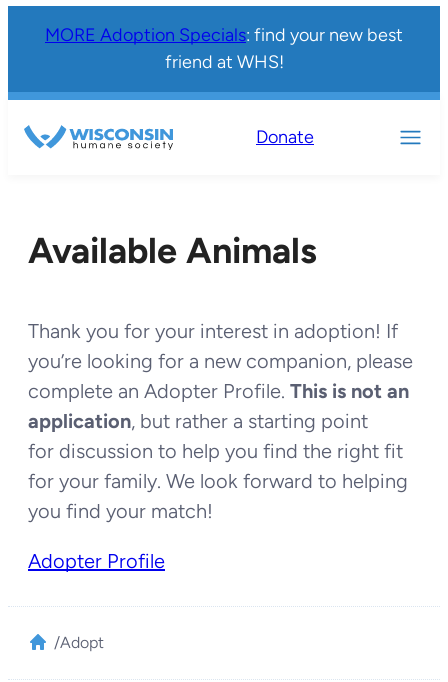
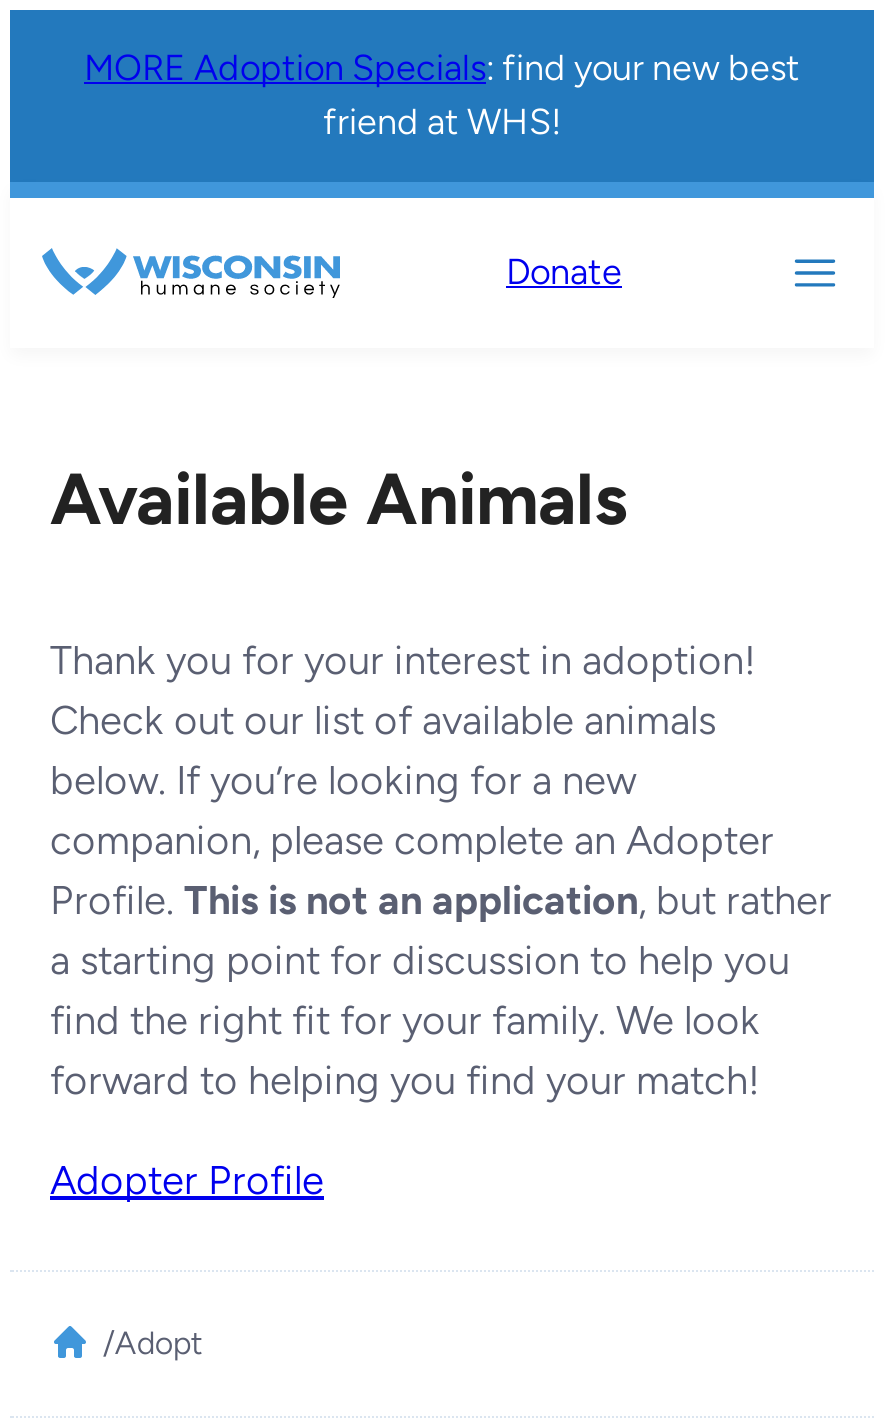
- Thank you for your interest in adoption! If
- you’re looking for a new companion, please
- complete an Adopter Profile. This is not an
- application, but rather a starting point
- for discussion to help you find the right fit
- for your family. We look forward to helping
- you find your match!
+ Thank you for your interest in adoption!
+ Check out our list of available animals
+ below. If you’re looking for a new
+ companion, please complete an Adopter
+ Profile. This is not an application, but rather
+ a starting point for discussion to help you
+ find the right fit for your family. We look
+ forward to helping you find your match!
